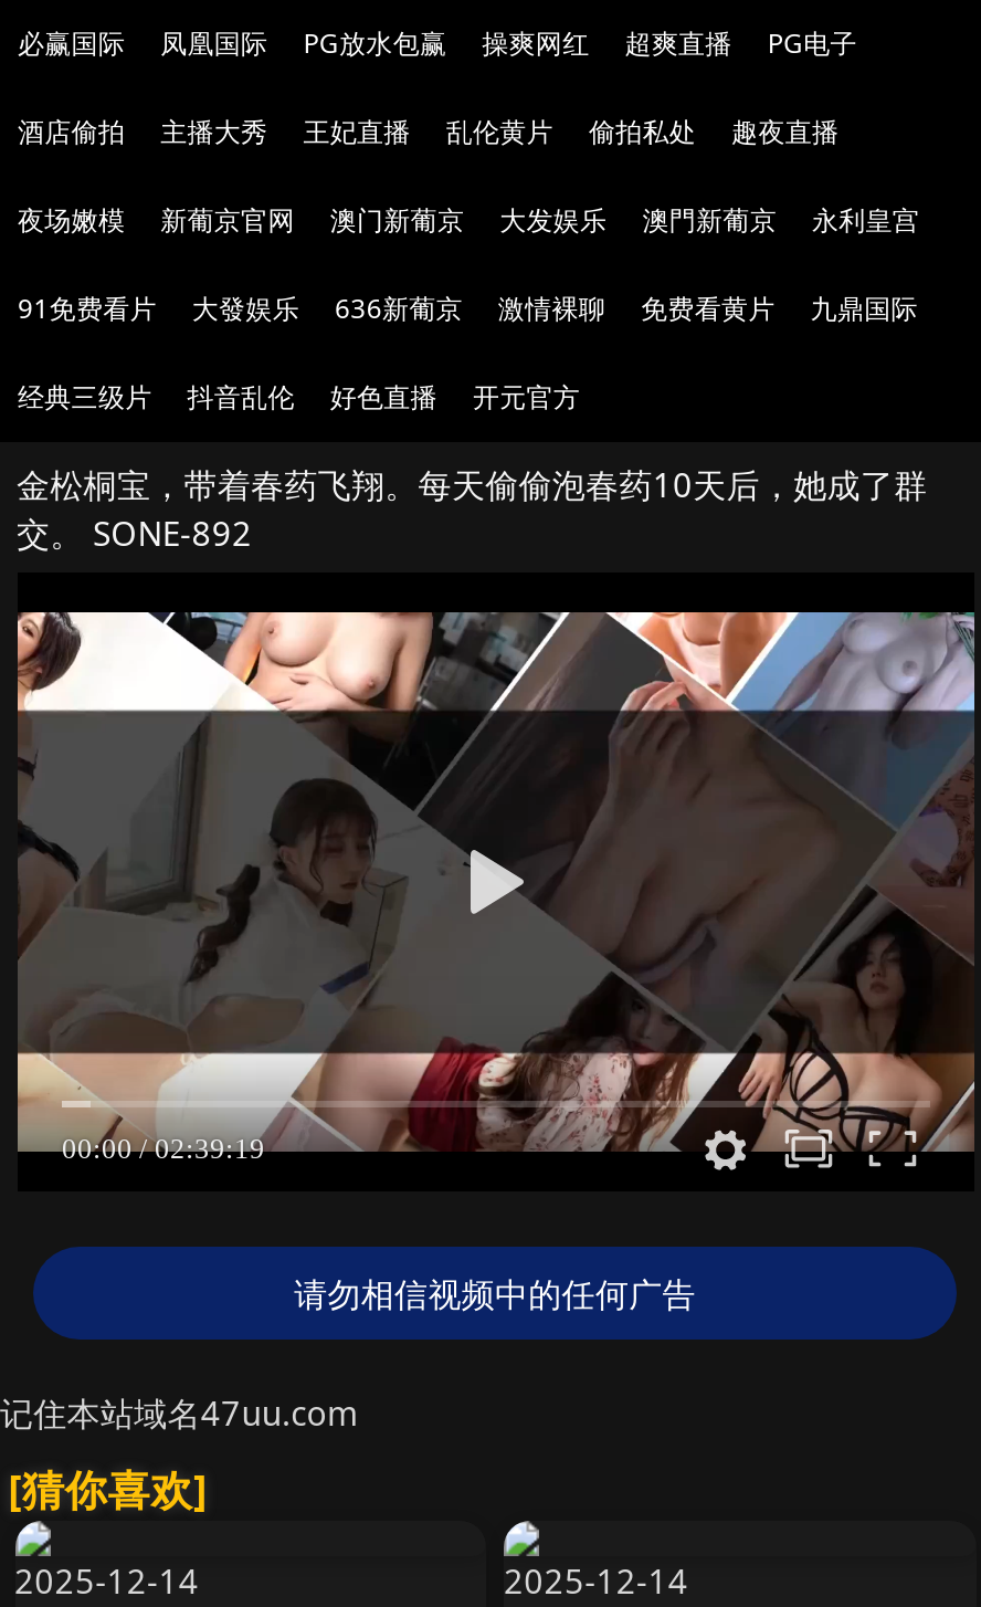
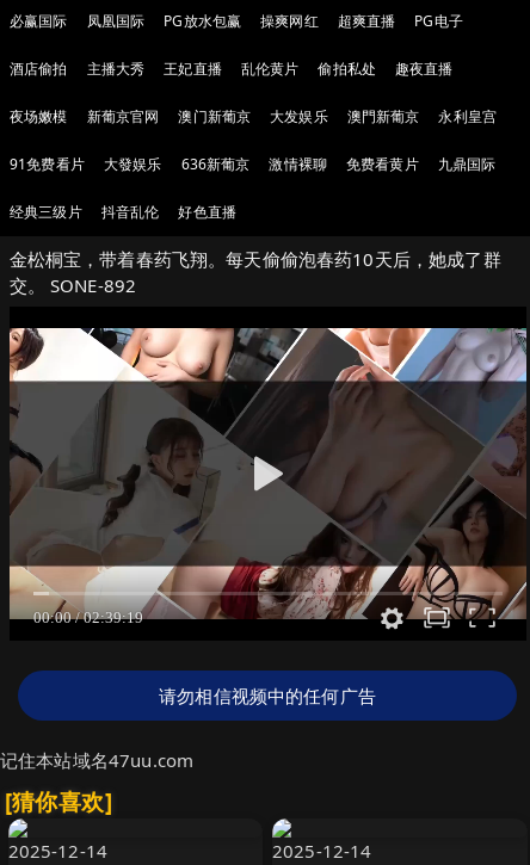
- 开元官方
